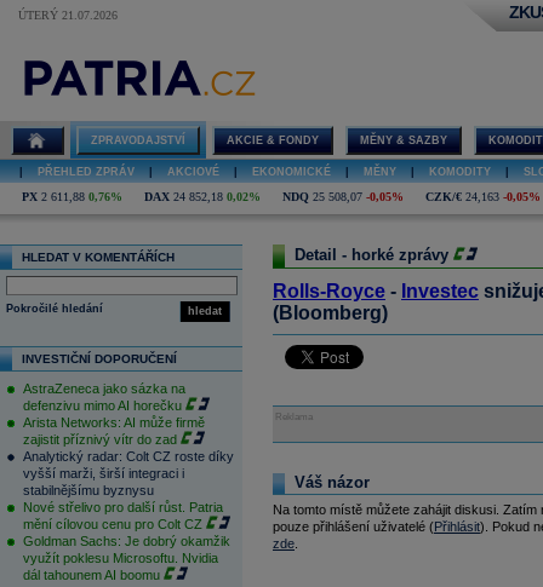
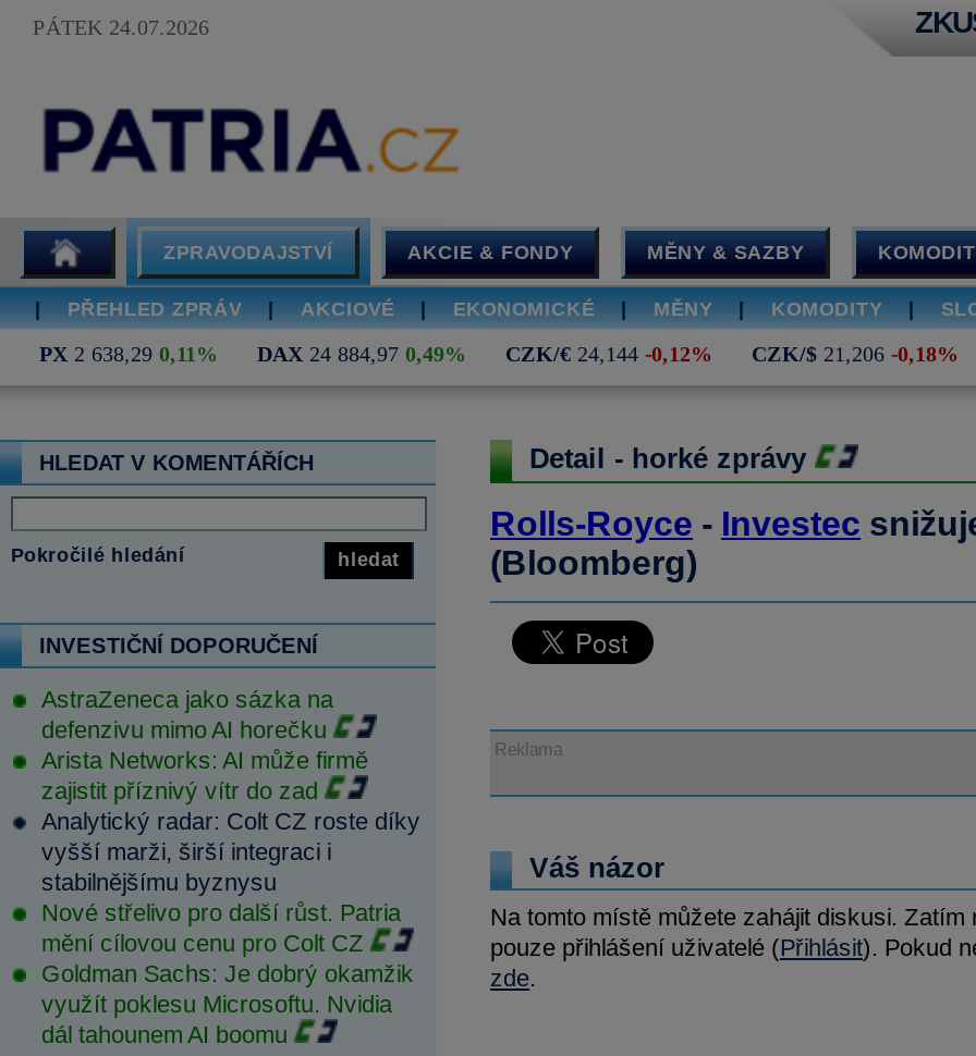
- ÚTERÝ 21.07.2026
+ PÁTEK 24.07.2026

- PX 2 611,88 0,76%
- DAX 24 852,18 0,02%
- NDQ 25 508,07 -0,05%
- CZK/€ 24,163 -0,05%
+ PX 2 638,29 0,11%
+ DAX 24 884,97 0,49%
+ CZK/€ 24,144 -0,12%
+ CZK/$ 21,206 -0,18%
